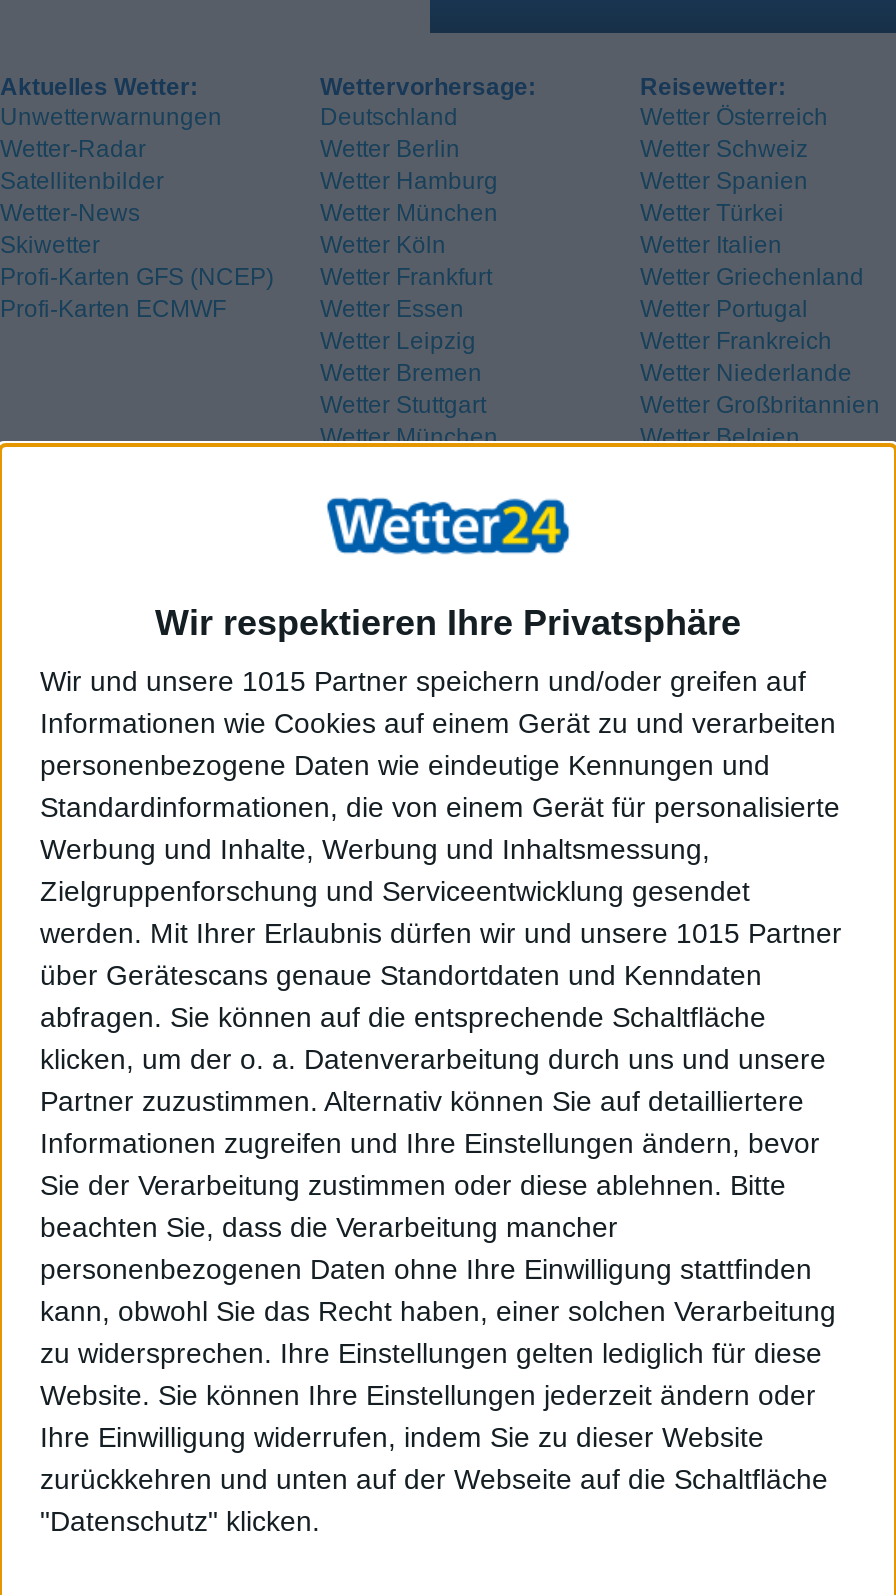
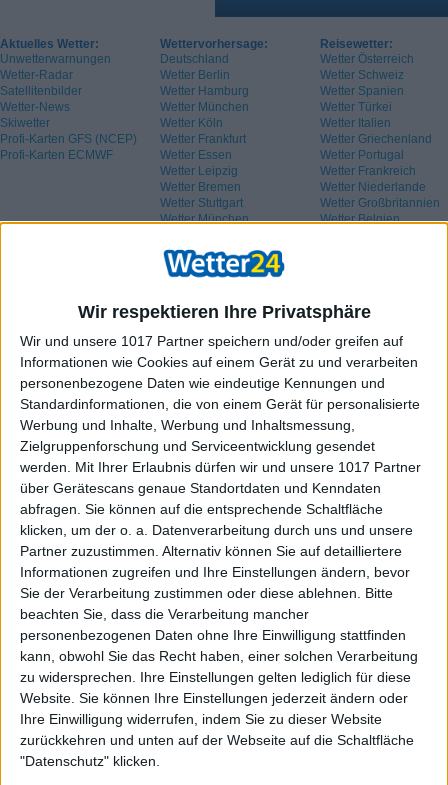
- Wir und unsere 1015 Partner speichern und/oder greifen auf
+ Wir und unsere 1017 Partner speichern und/oder greifen auf

- werden. Mit Ihrer Erlaubnis dürfen wir und unsere 1015 Partner
+ werden. Mit Ihrer Erlaubnis dürfen wir und unsere 1017 Partner
